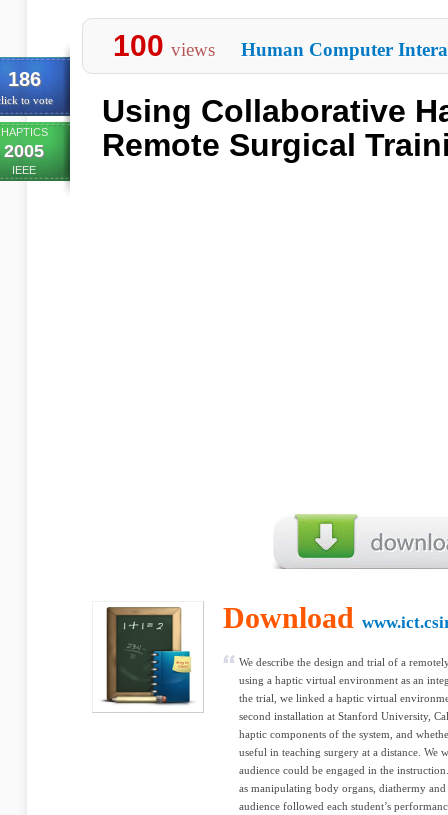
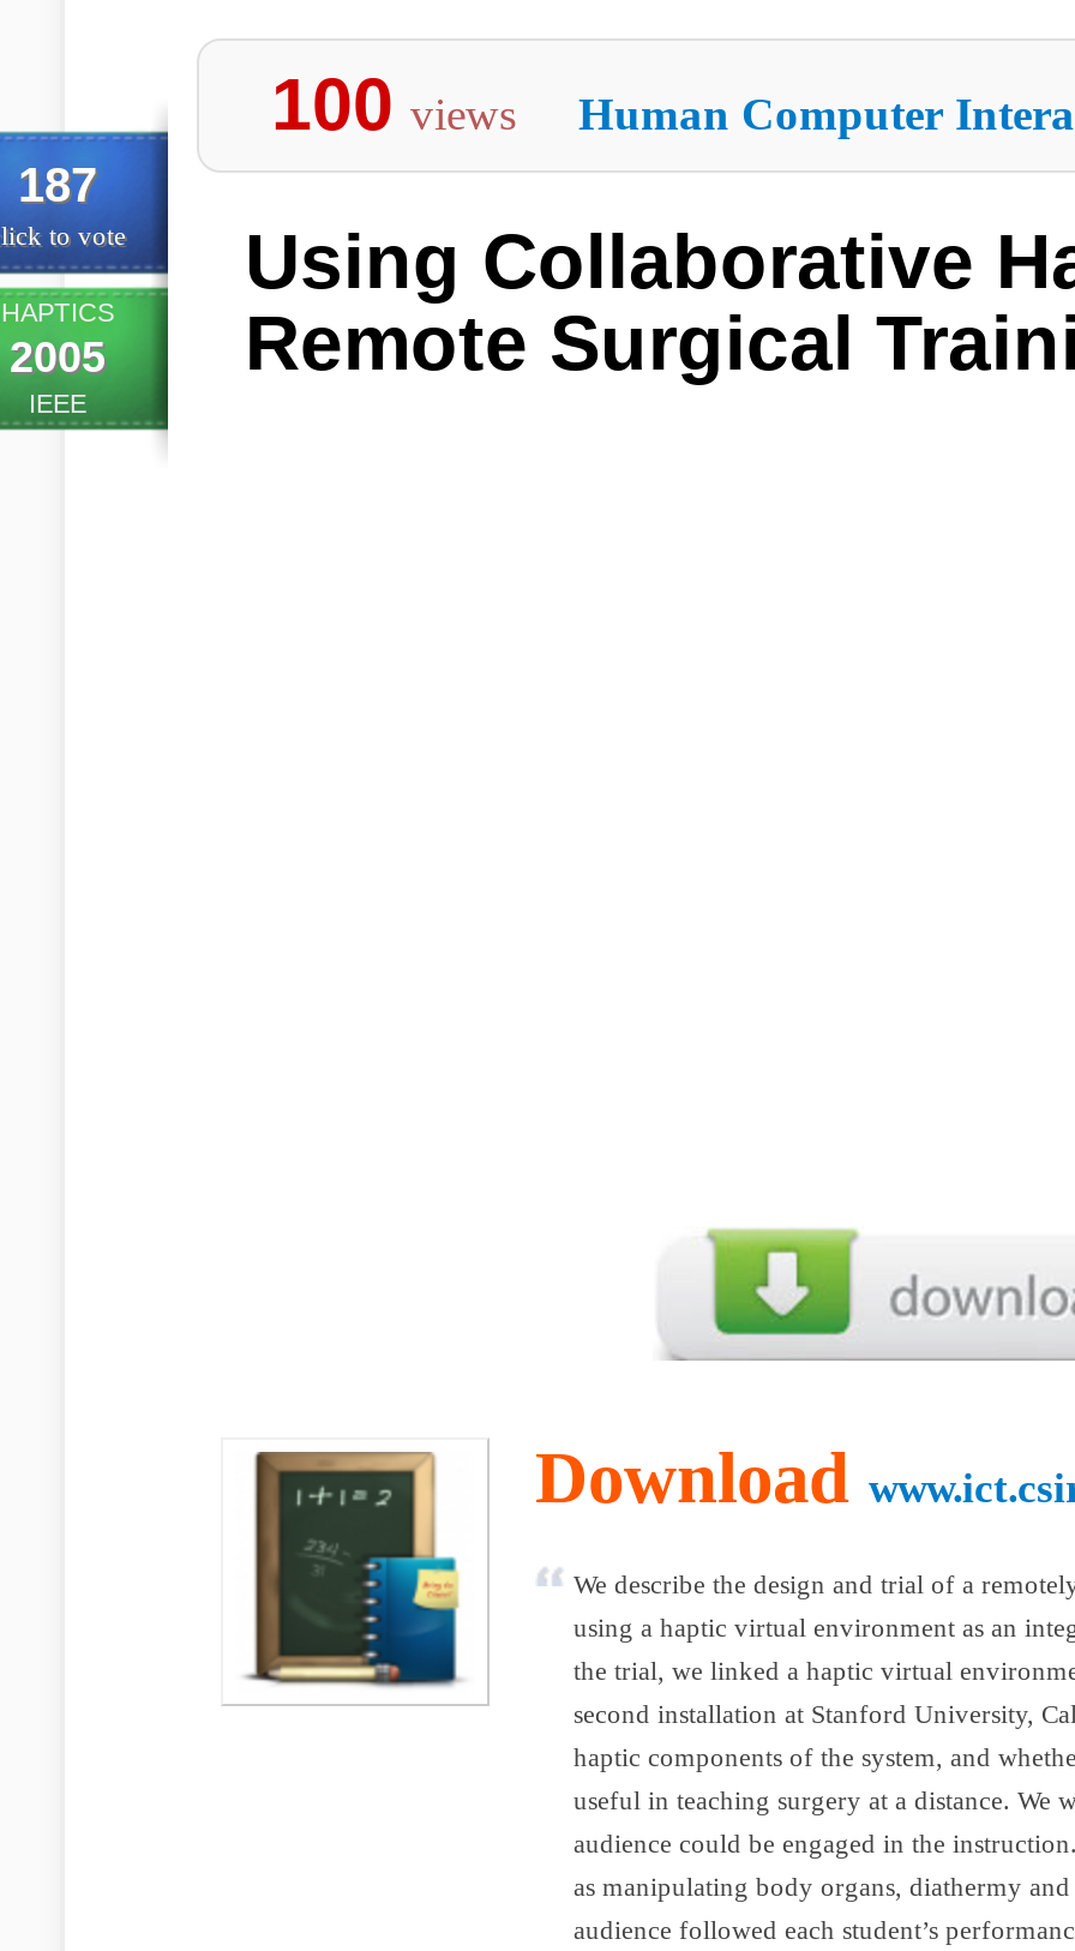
- 186
+ 187
